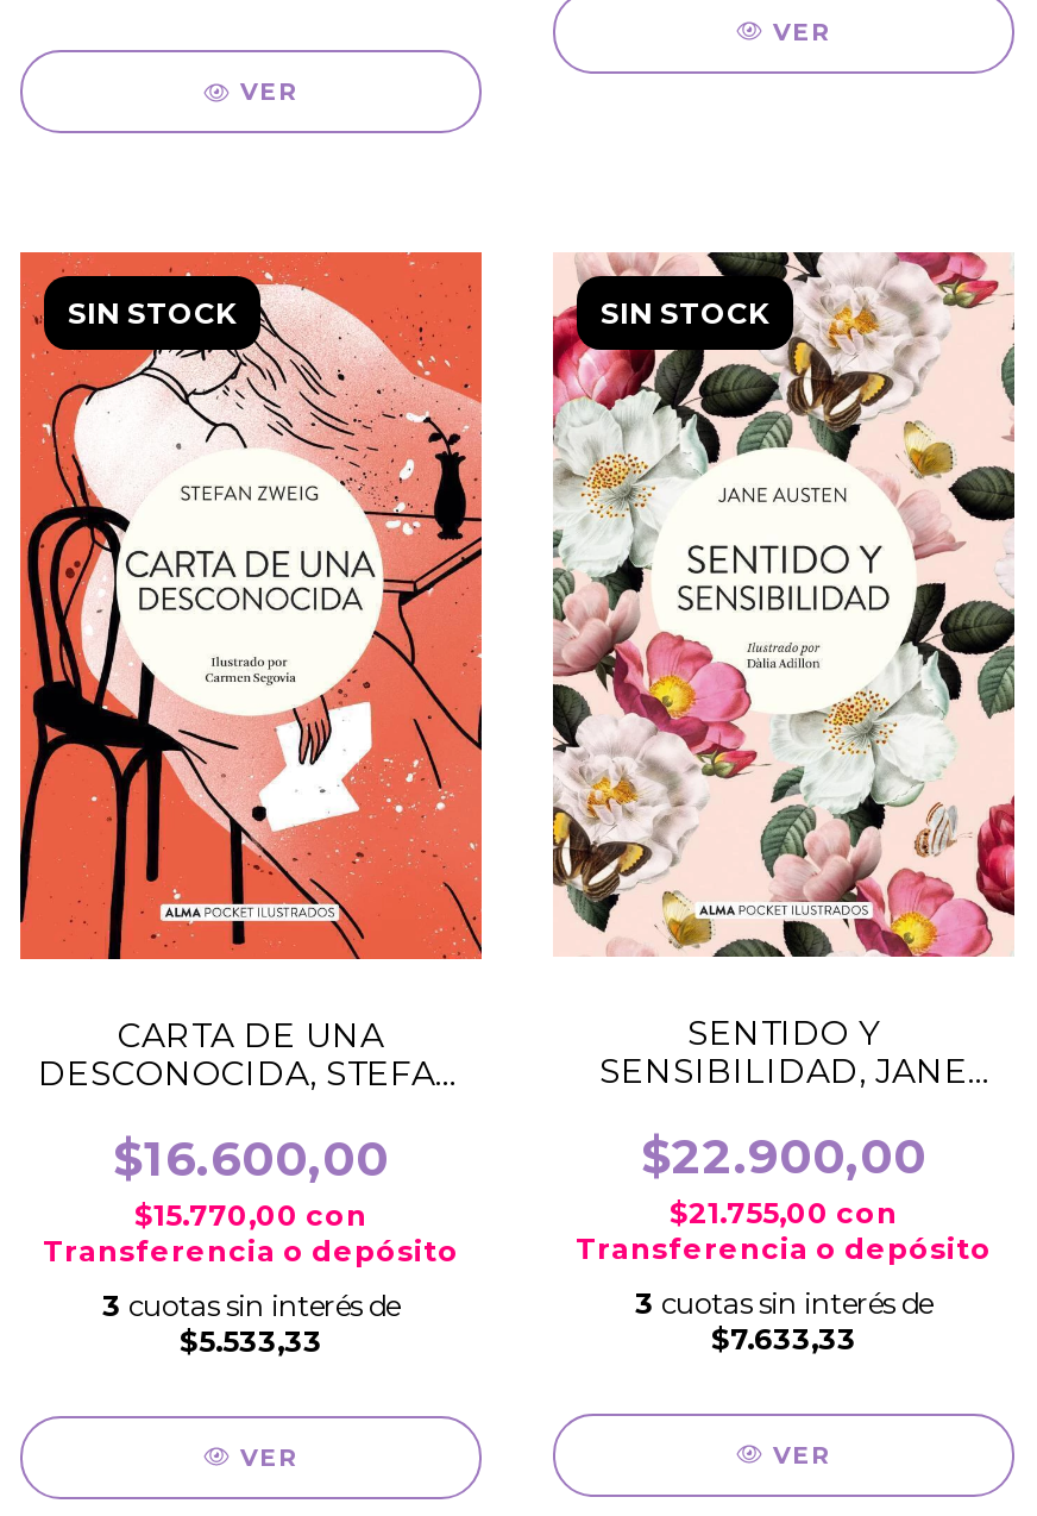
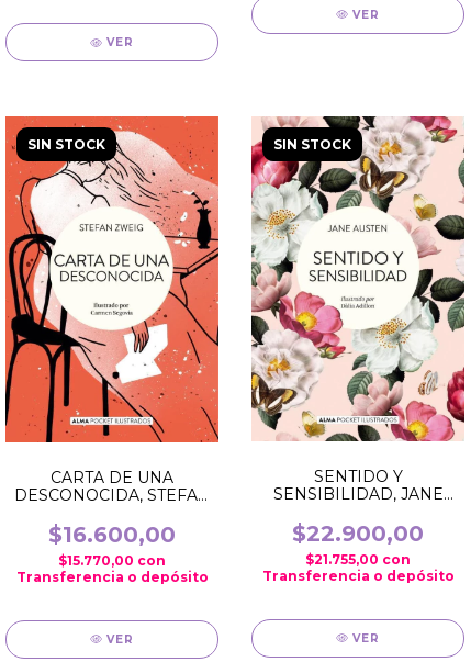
- 3 cuotas sin interés de
- $5.533,33

- 3 cuotas sin interés de
- $7.633,33
